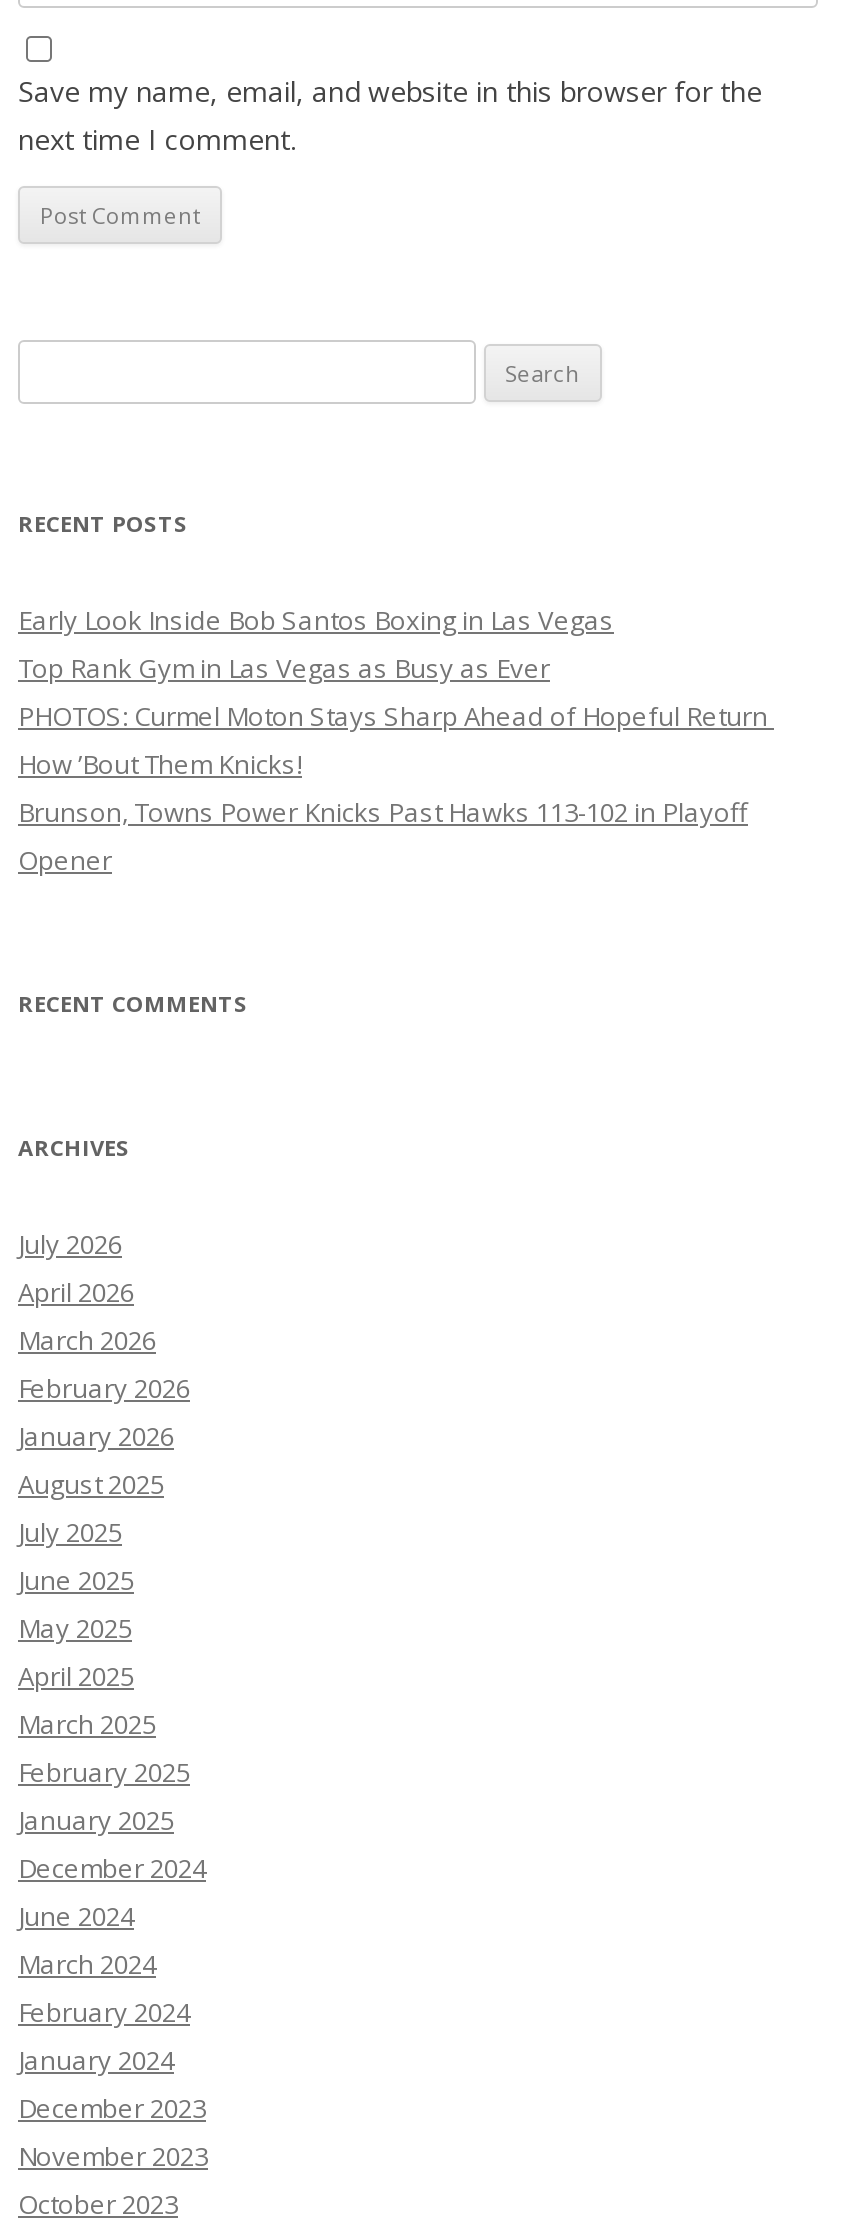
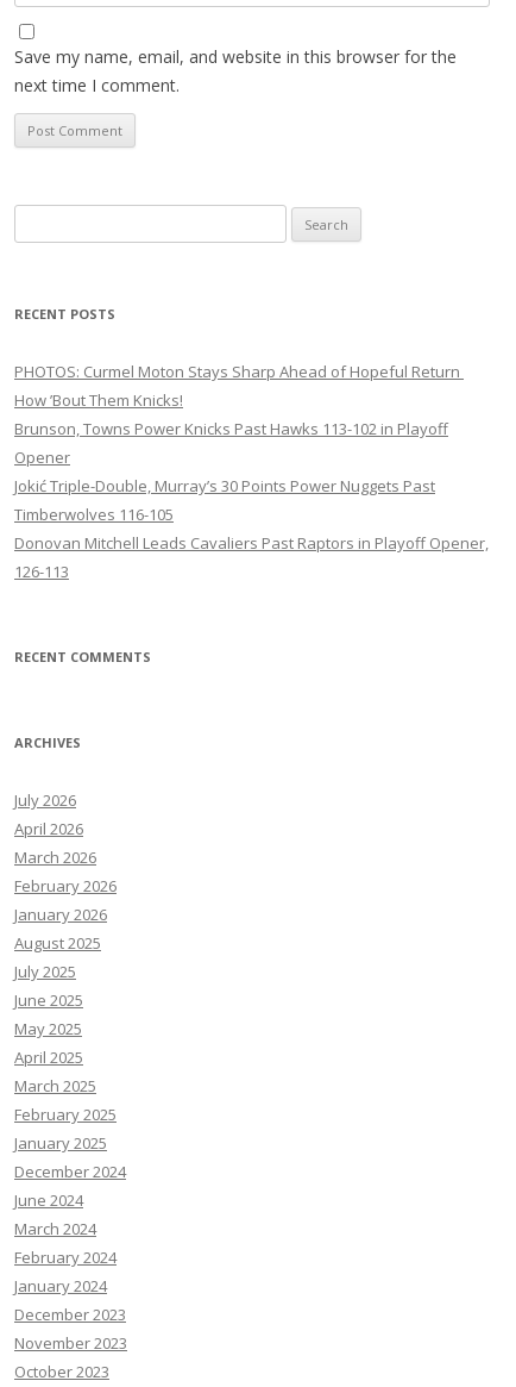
- Early Look Inside Bob Santos Boxing in Las Vegas
- Top Rank Gym in Las Vegas as Busy as Ever

moved up: PHOTOS: Curmel Moton Stays Sharp Ahead of Hopeful Return | How ’Bout Them Knicks! | Brunson, Towns Power Knicks Past Hawks 113-102 in Playoff | Opener

+ Jokić Triple-Double, Murray’s 30 Points Power Nuggets Past
+ Timberwolves 116-105
+ Donovan Mitchell Leads Cavaliers Past Raptors in Playoff Opener,
+ 126-113
